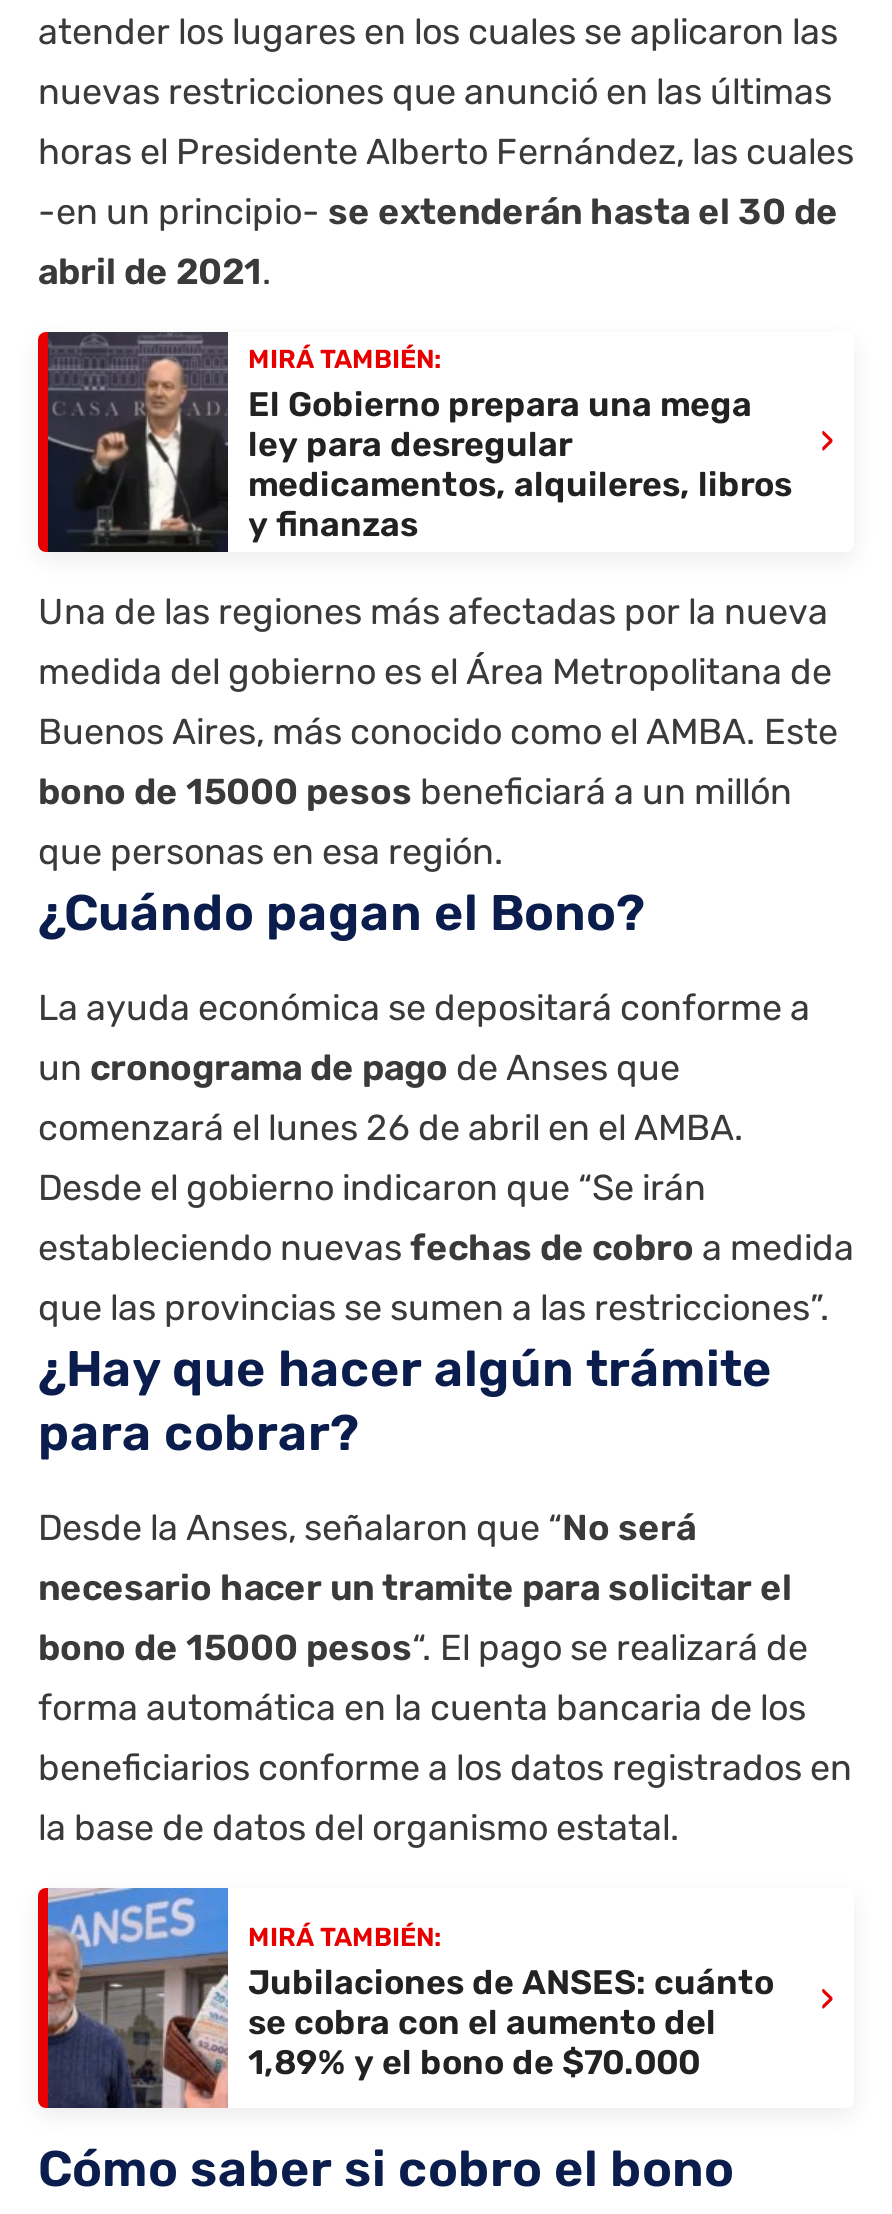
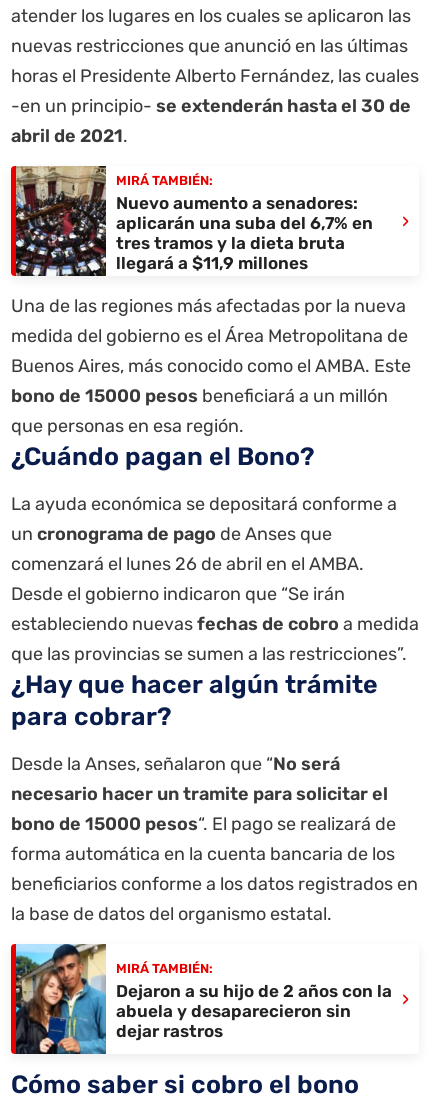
- [image]
- El Gobierno prepara una mega
- ley para desregular
- medicamentos, alquileres, libros
- y finanzas
+ [image]
+ Nuevo aumento a senadores:
+ aplicarán una suba del 6,7% en
+ tres tramos y la dieta bruta
+ llegará a $11,9 millones

- [image]
- Jubilaciones de ANSES: cuánto
- se cobra con el aumento del
- 1,89% y el bono de $70.000
+ [image]
+ Dejaron a su hijo de 2 años con la
+ abuela y desaparecieron sin
+ dejar rastros
